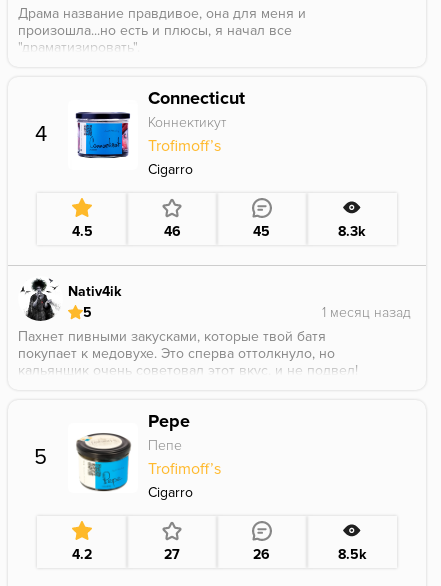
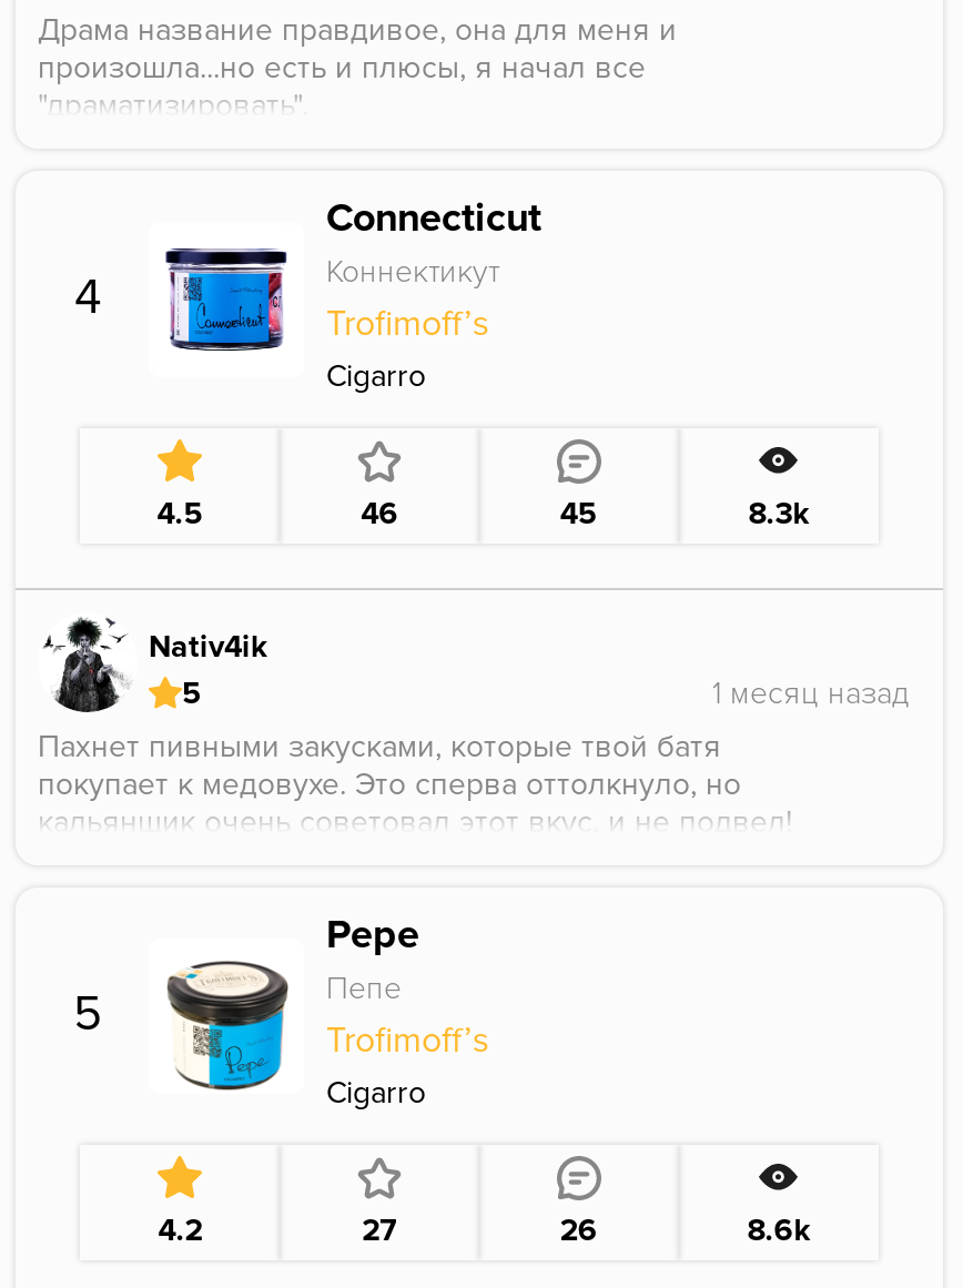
- 8.5k
+ 8.6k
